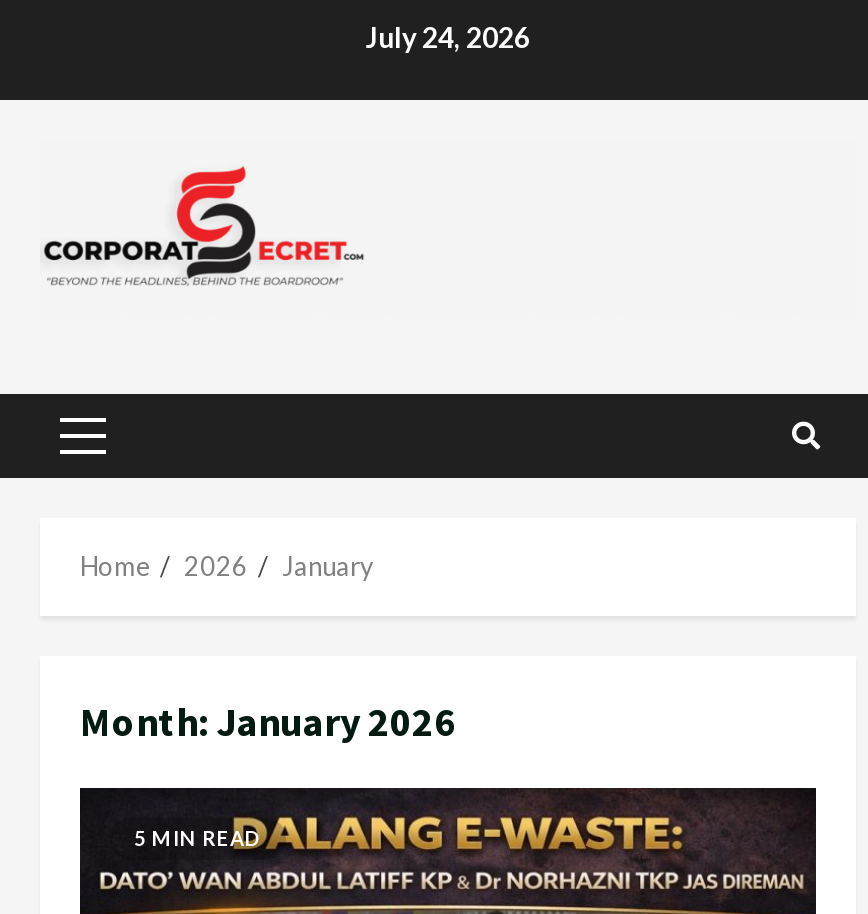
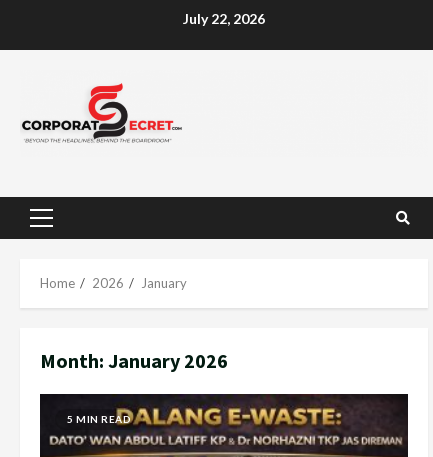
- July 24, 2026
+ July 22, 2026
